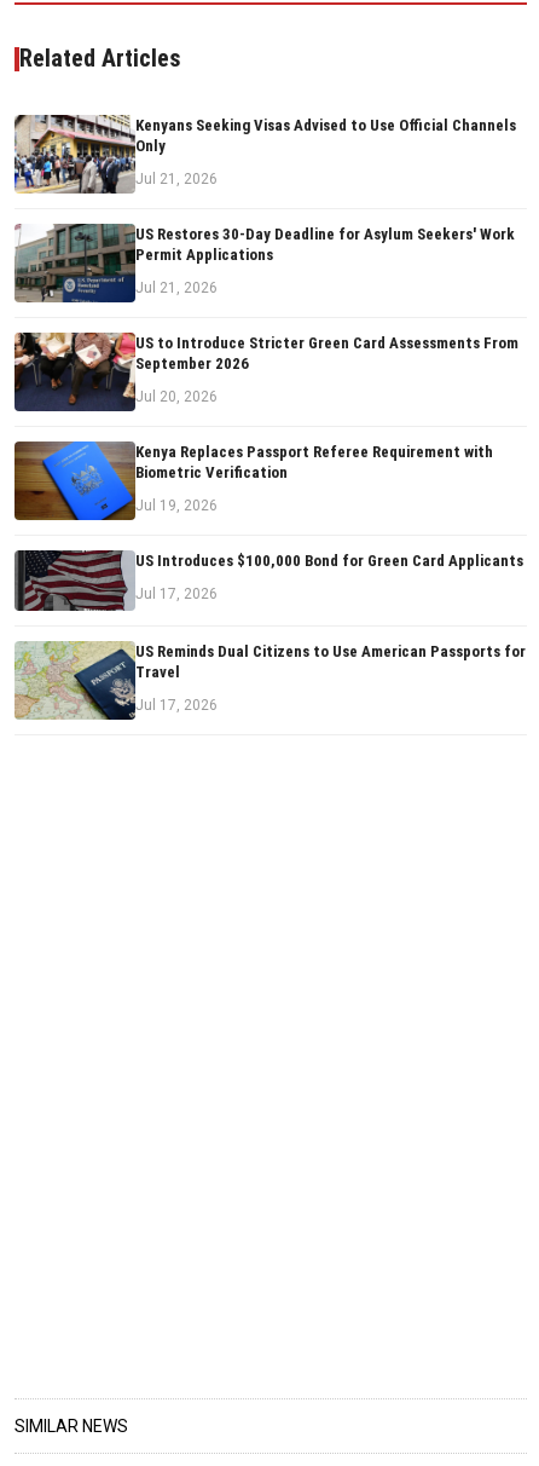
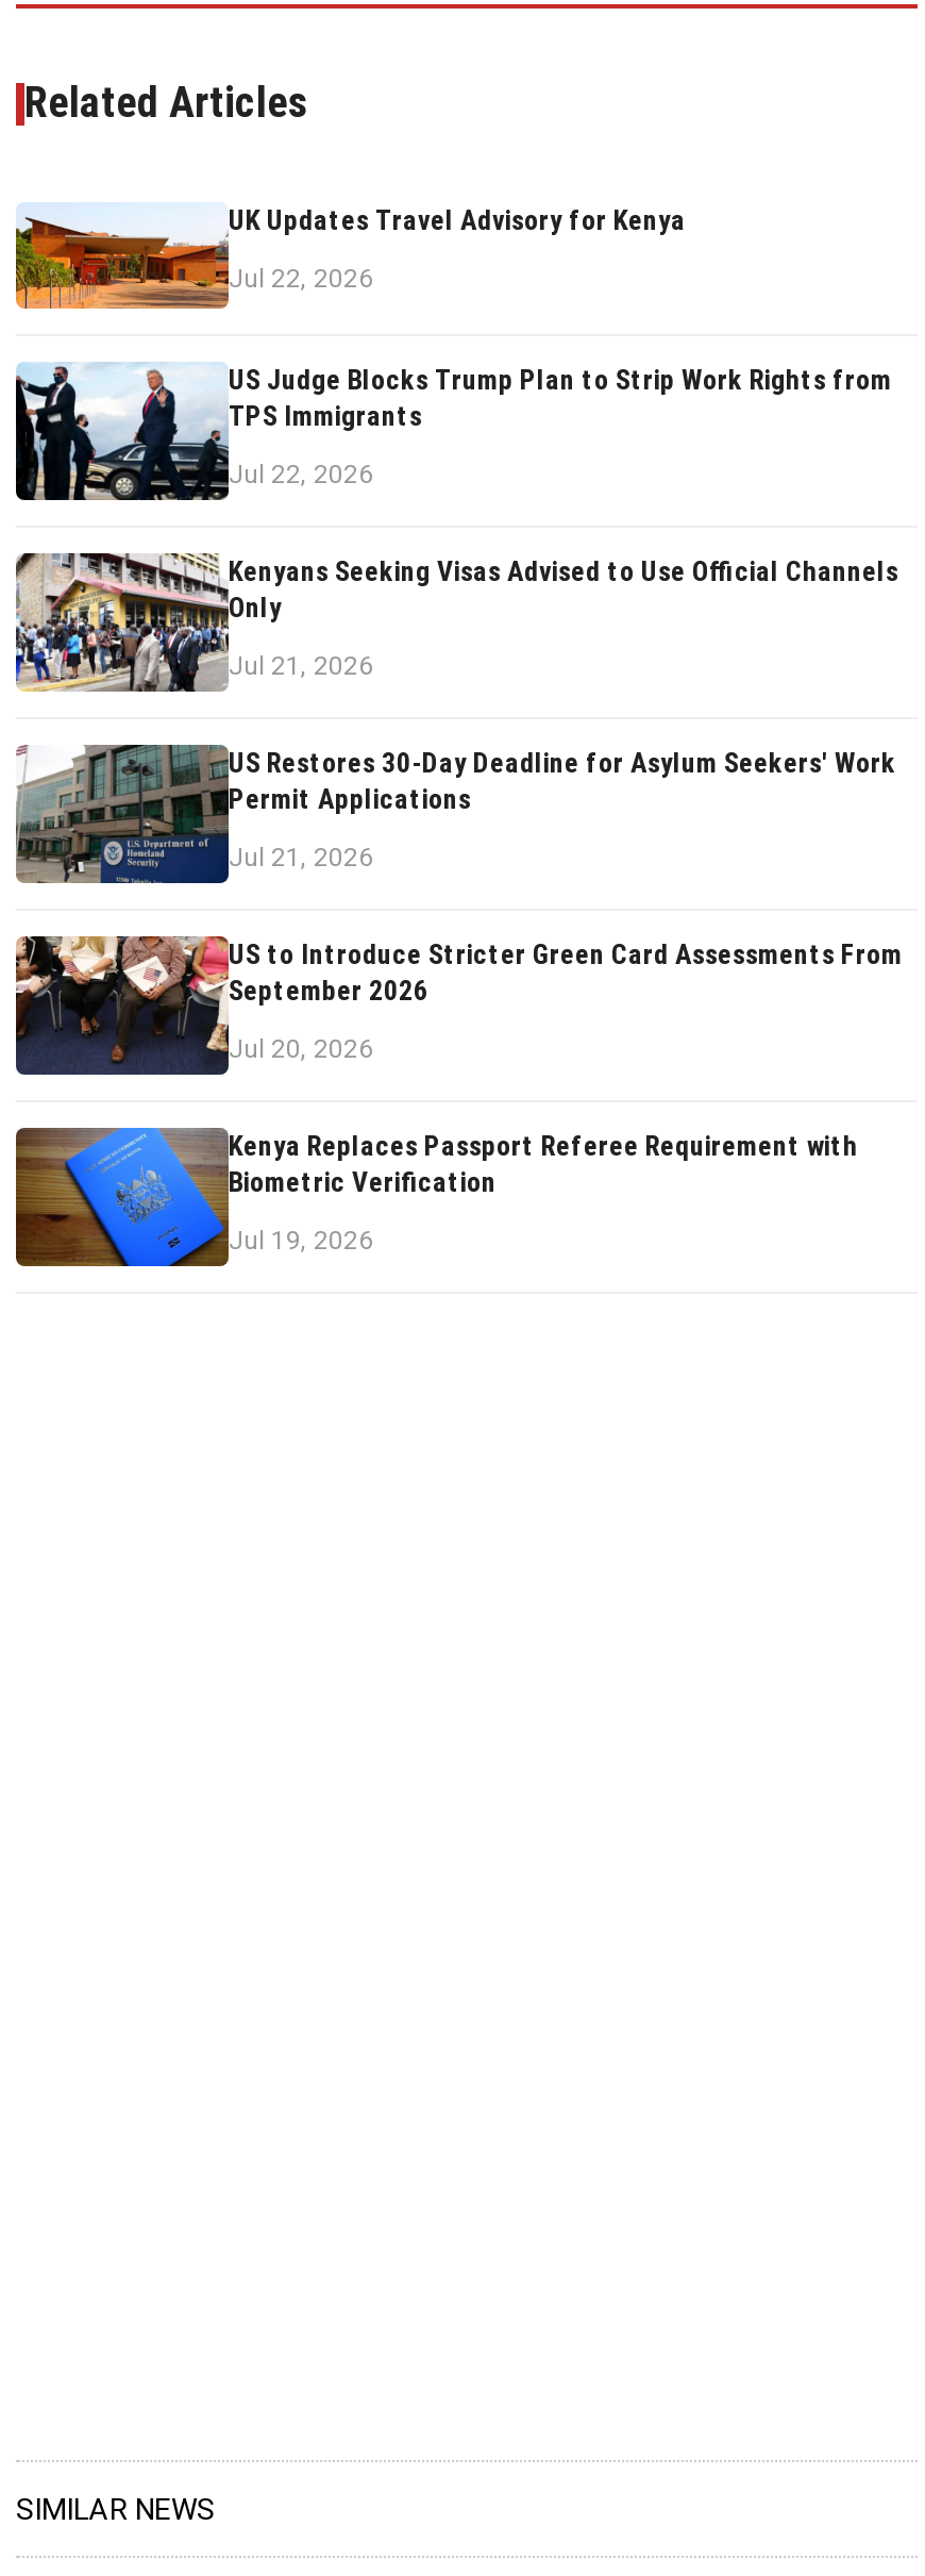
+ [image]
+ UK Updates Travel Advisory for Kenya
+ Jul 22, 2026
+ US Judge Blocks Trump Plan to Strip Work Rights from
+ TPS Immigrants
+ Jul 22, 2026

+ [image]

moved down: [image] | Kenyans Seeking Visas Advised to Use Official Channels | Only | ... | Biometric Verification | Jul 19, 2026

- [image]
- US Introduces $100,000 Bond for Green Card Applicants
- Jul 17, 2026
- US Reminds Dual Citizens to Use American Passports for
- Travel
- Jul 17, 2026

- [image]
